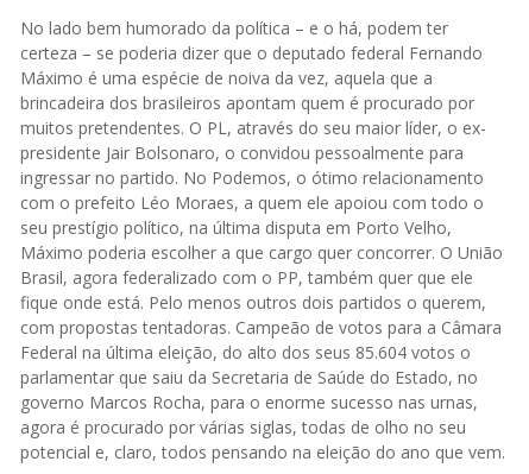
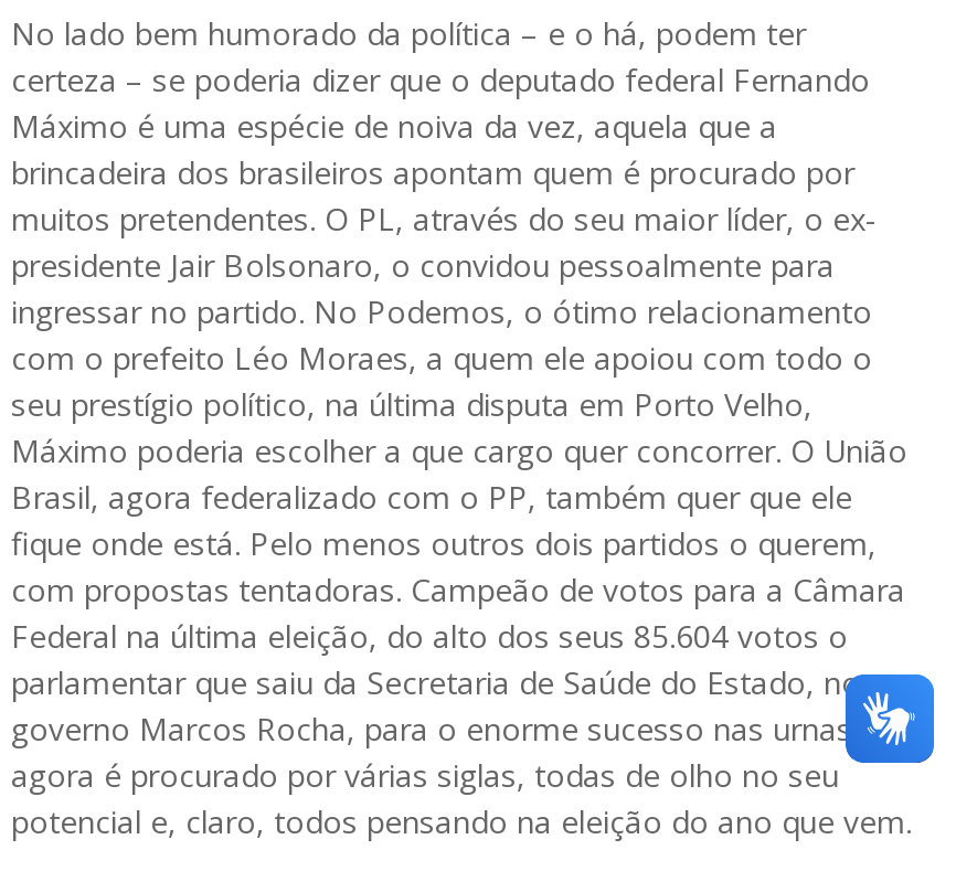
+ [image]
